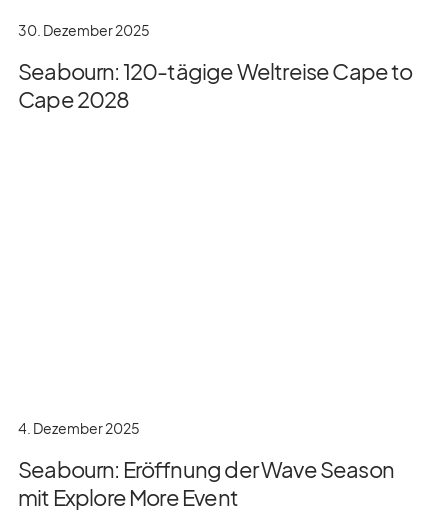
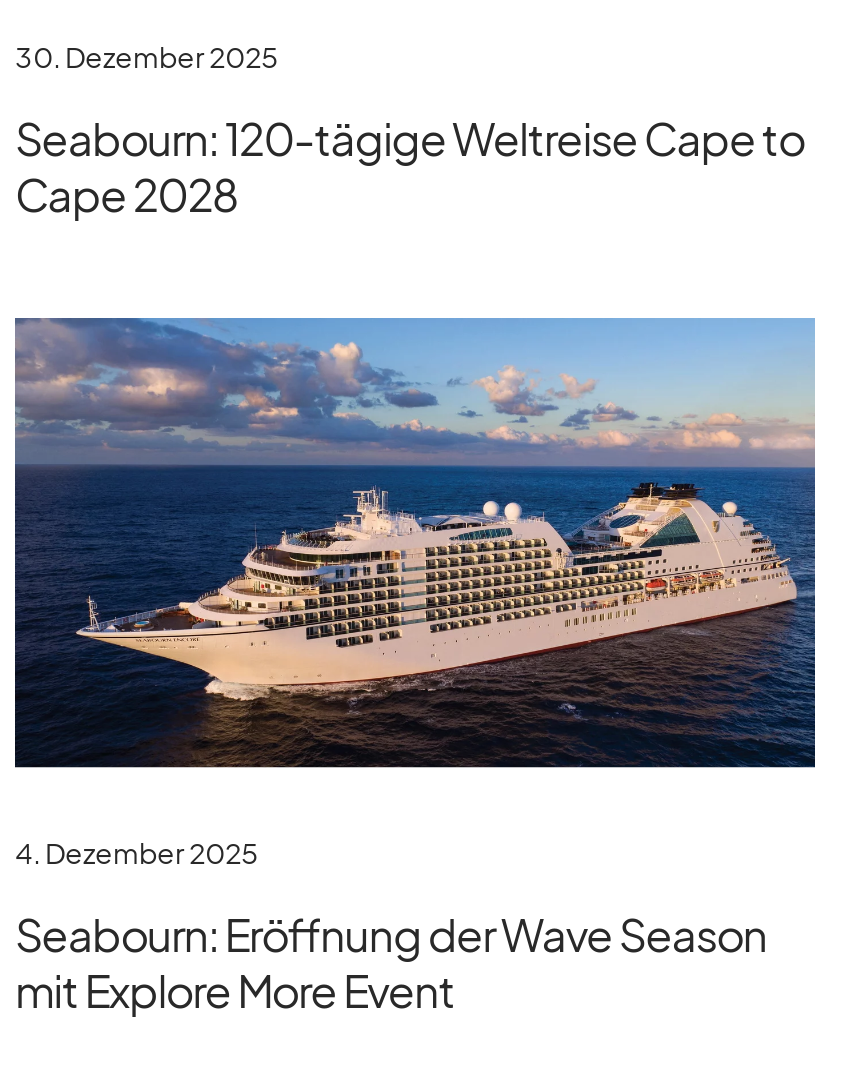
+ [image]
